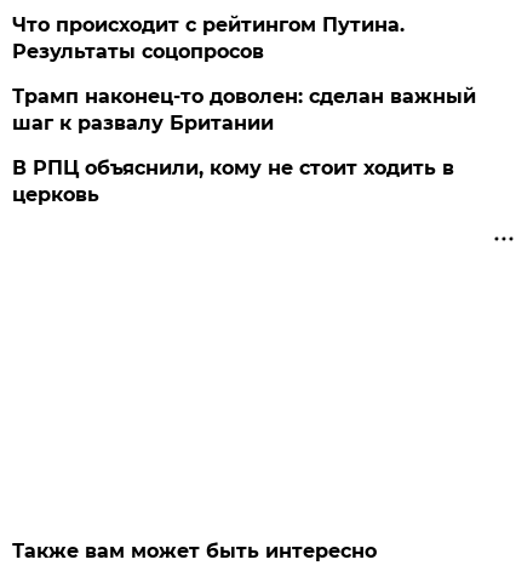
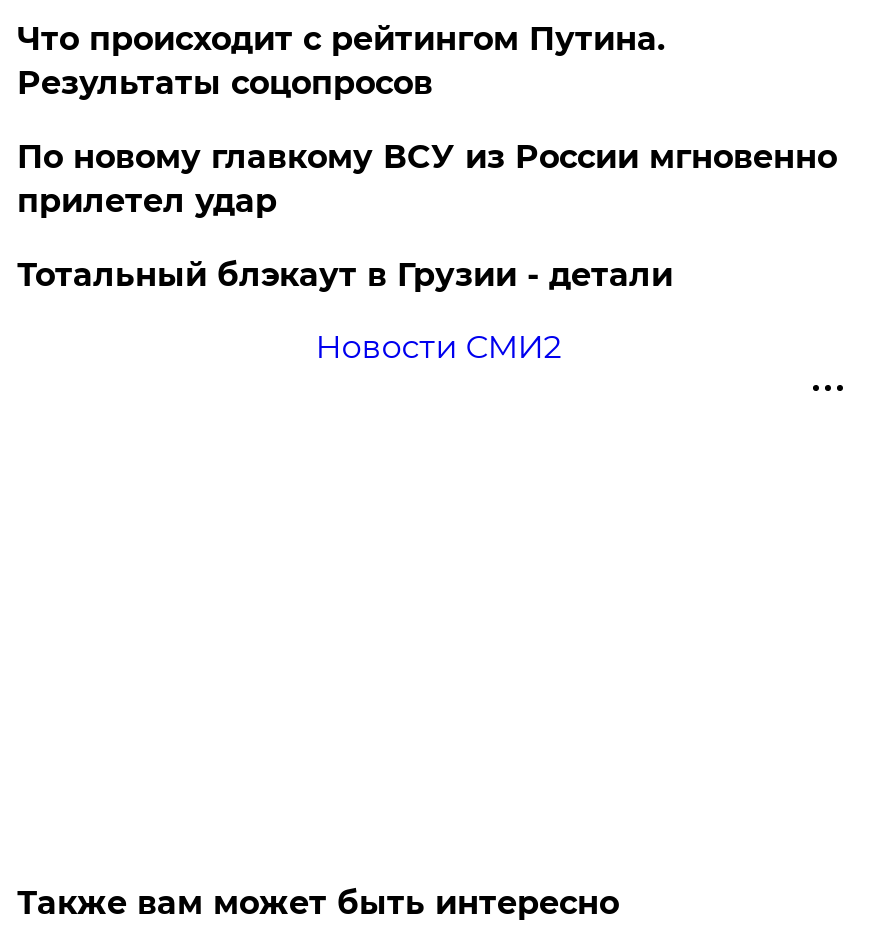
- Трамп наконец-то доволен: сделан важный
- шаг к развалу Британии
- В РПЦ объяснили, кому не стоит ходить в
- церковь
+ По новому главкому ВСУ из России мгновенно
+ прилетел удар
+ Тотальный блэкаут в Грузии - детали
+ Новости СМИ2
